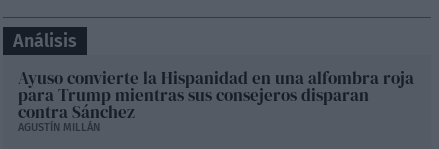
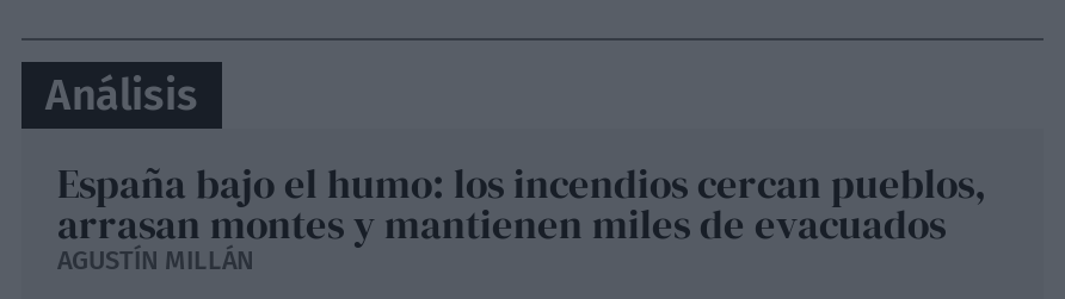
- Ayuso convierte la Hispanidad en una alfombra roja
- para Trump mientras sus consejeros disparan
- contra Sánchez
+ España bajo el humo: los incendios cercan pueblos,
+ arrasan montes y mantienen miles de evacuados
